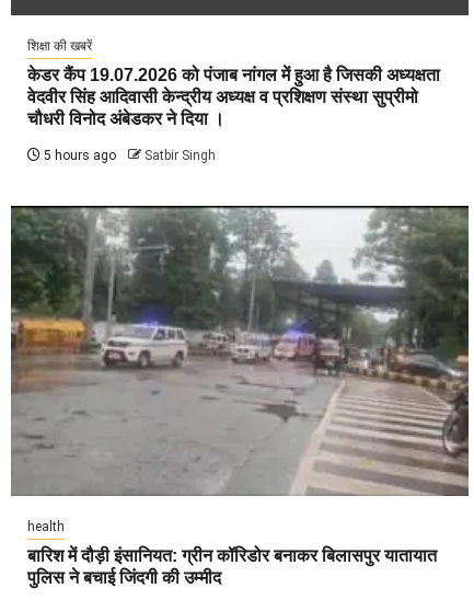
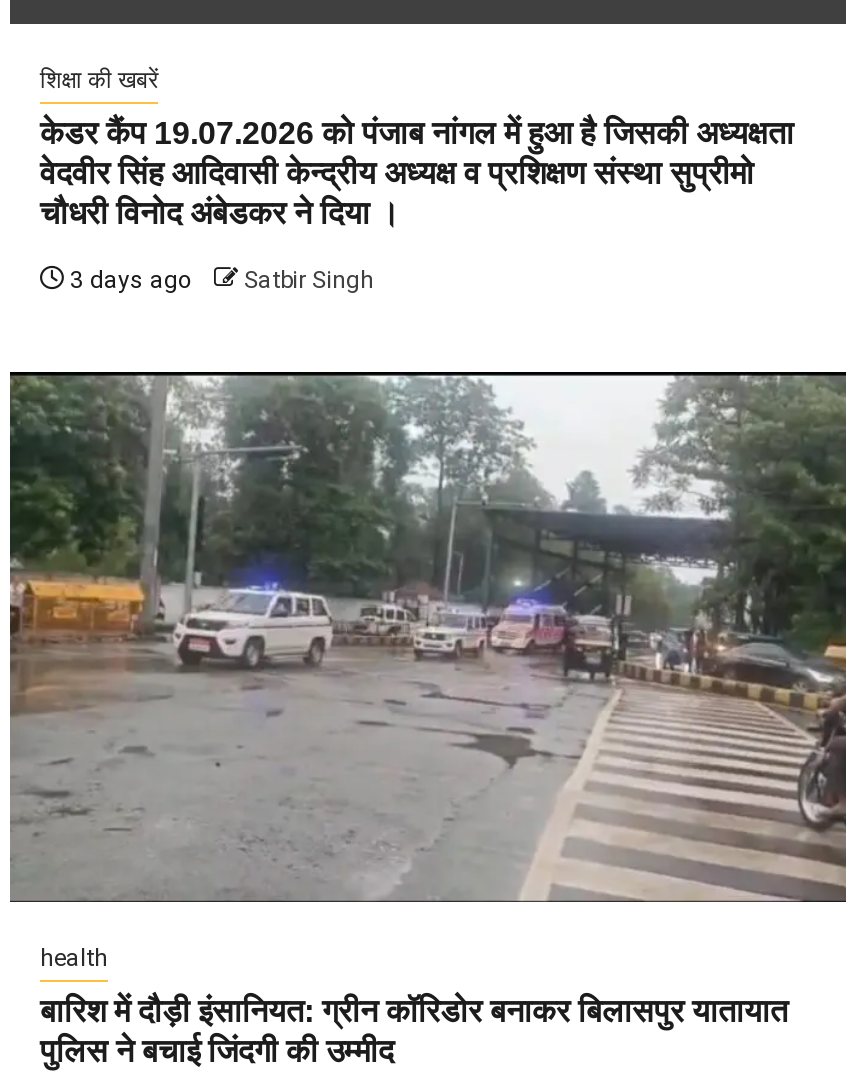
- 5 hours ago Satbir Singh
+ 3 days ago Satbir Singh
